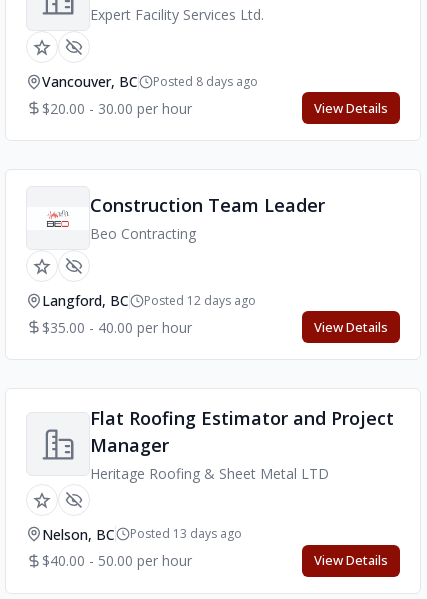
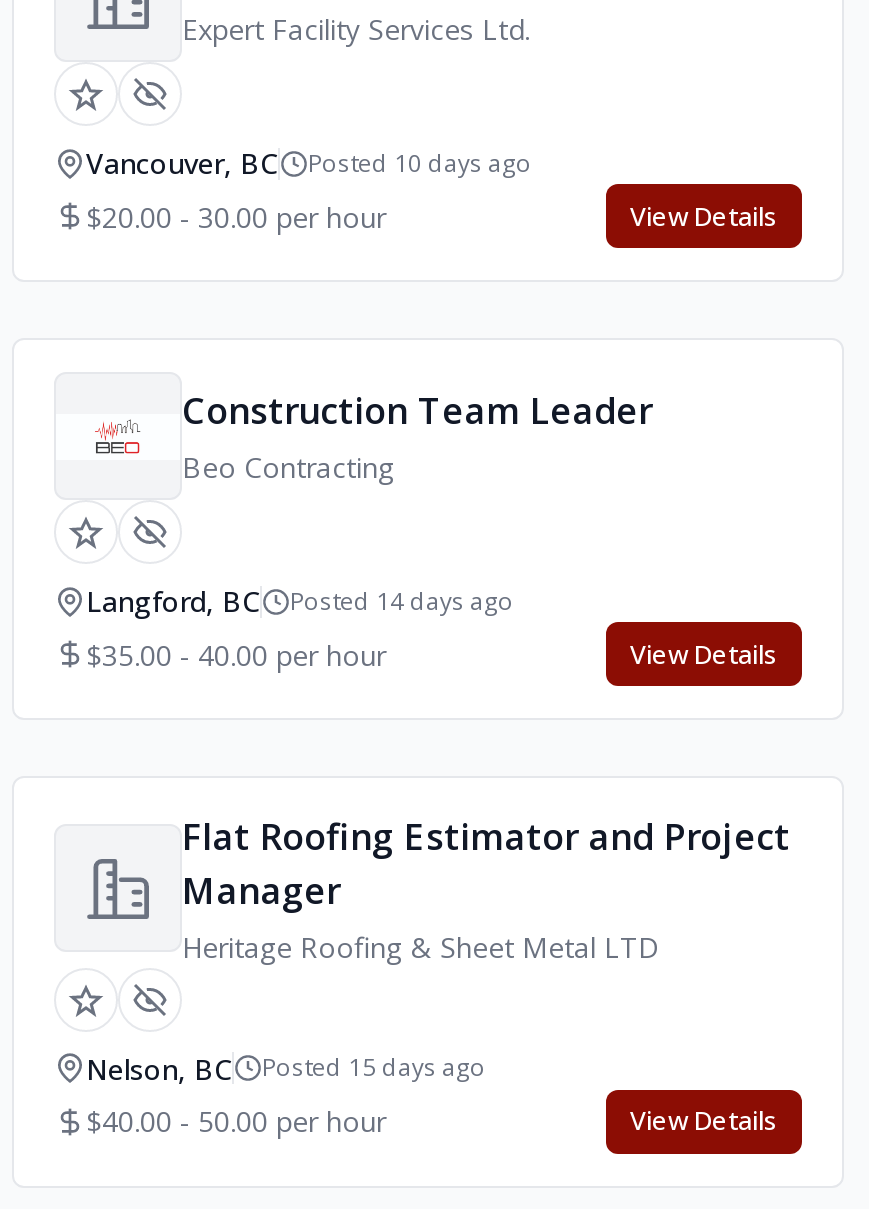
- Posted 8 days ago
+ Posted 10 days ago

- Posted 12 days ago
+ Posted 14 days ago

- Posted 13 days ago
+ Posted 15 days ago
